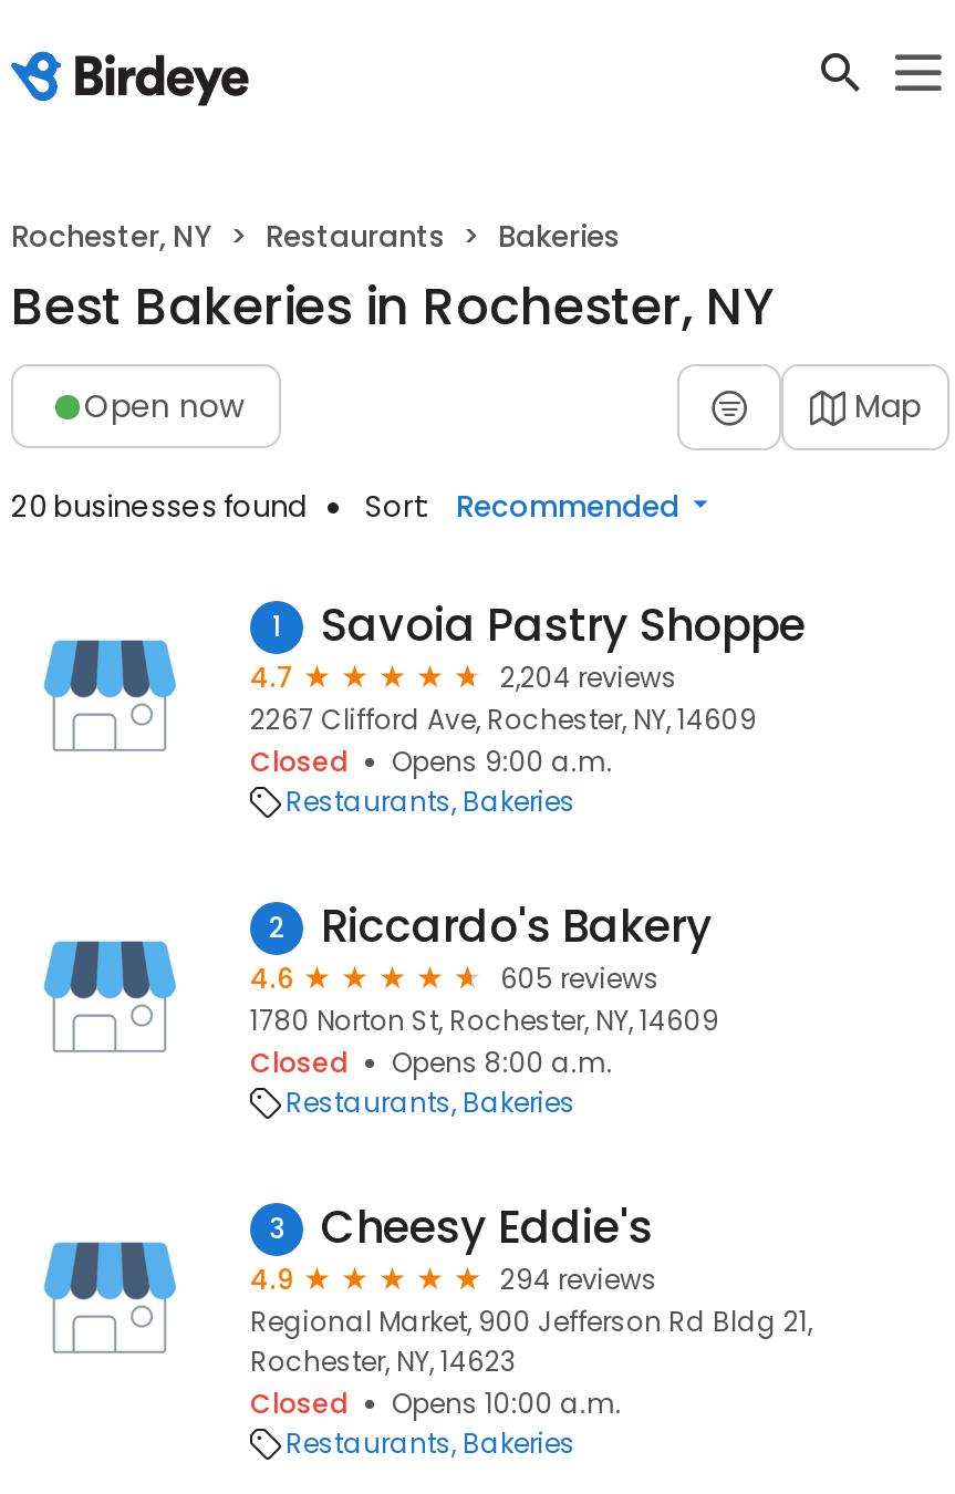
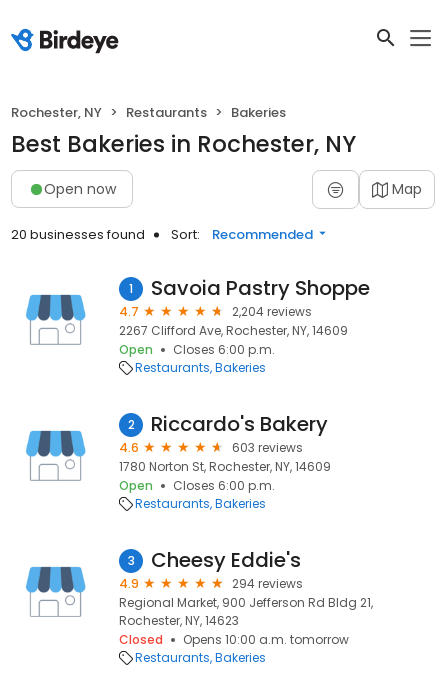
- Closed
- Opens 9:00 a.m.
+ Open
+ Closes 6:00 p.m.

- 605 reviews
+ 603 reviews

- Closed
- Opens 8:00 a.m.
+ Open
+ Closes 6:00 p.m.

- Opens 10:00 a.m.
+ Opens 10:00 a.m. tomorrow
